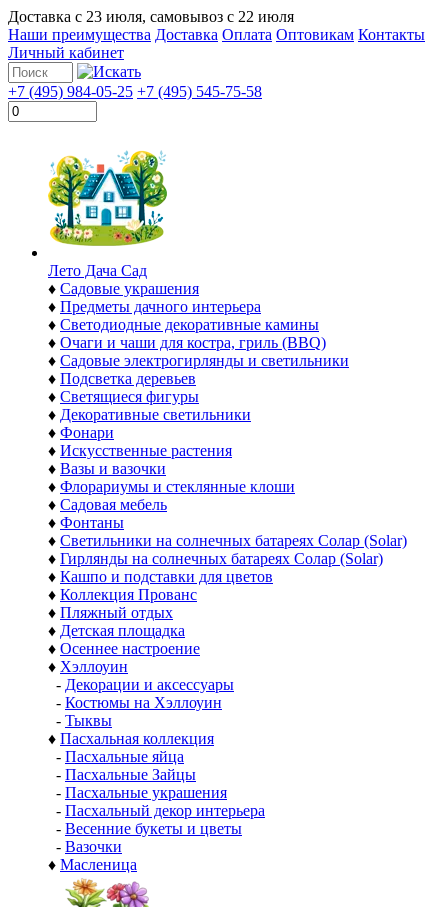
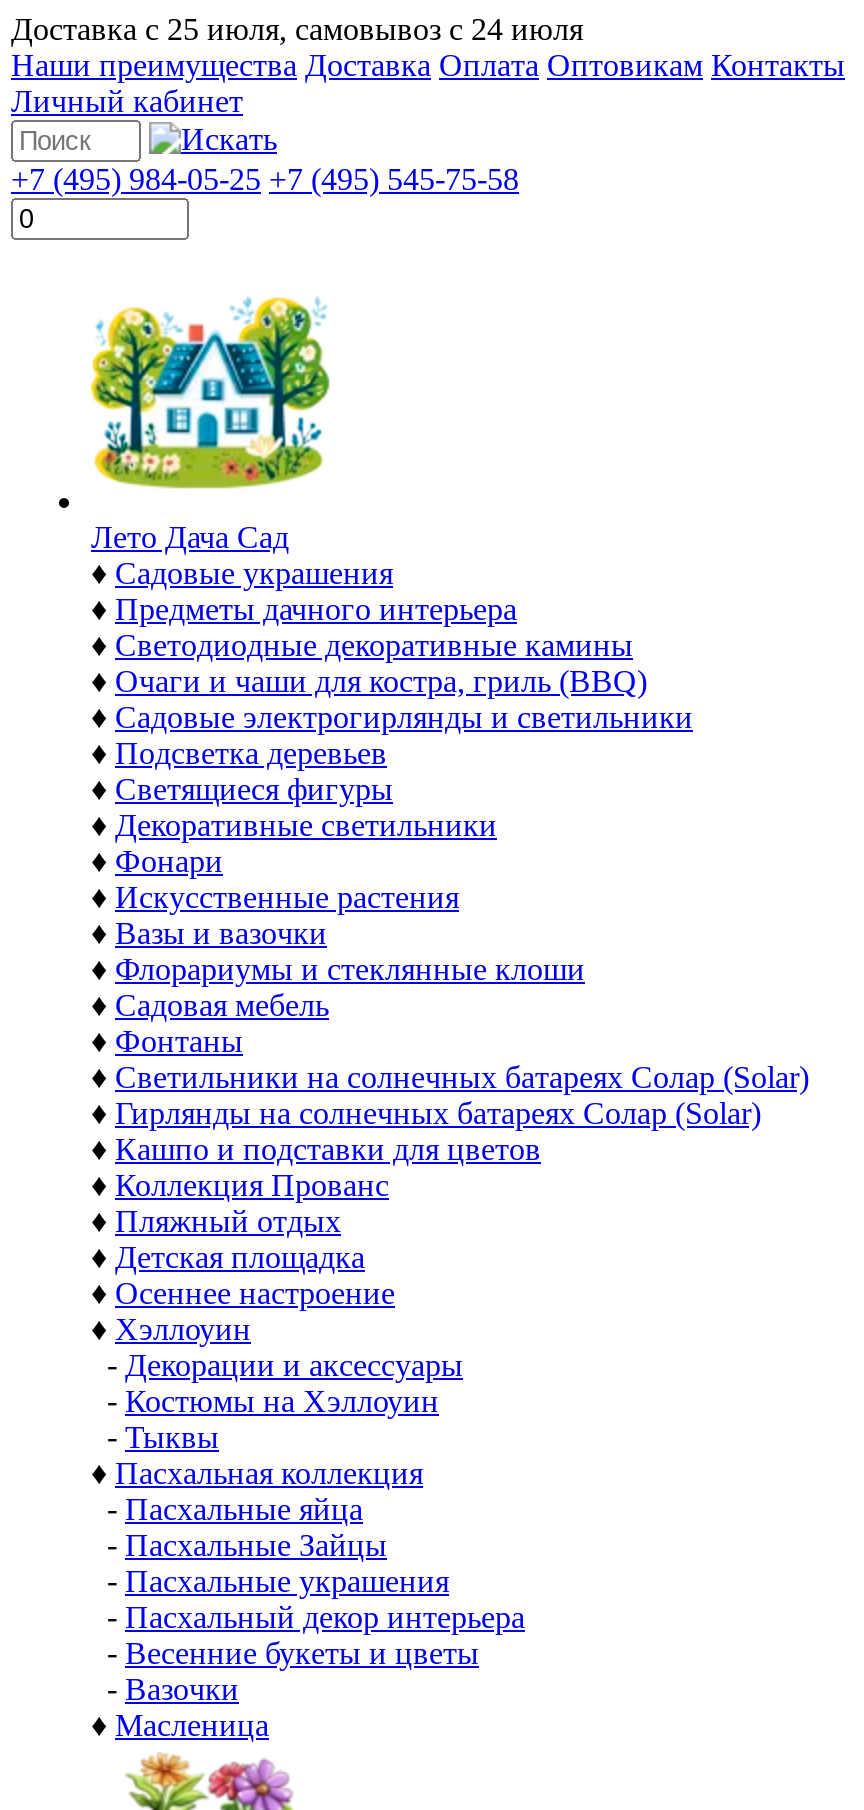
- Доставка с 23 июля, самовывоз с 22 июля
+ Доставка с 25 июля, самовывоз с 24 июля
